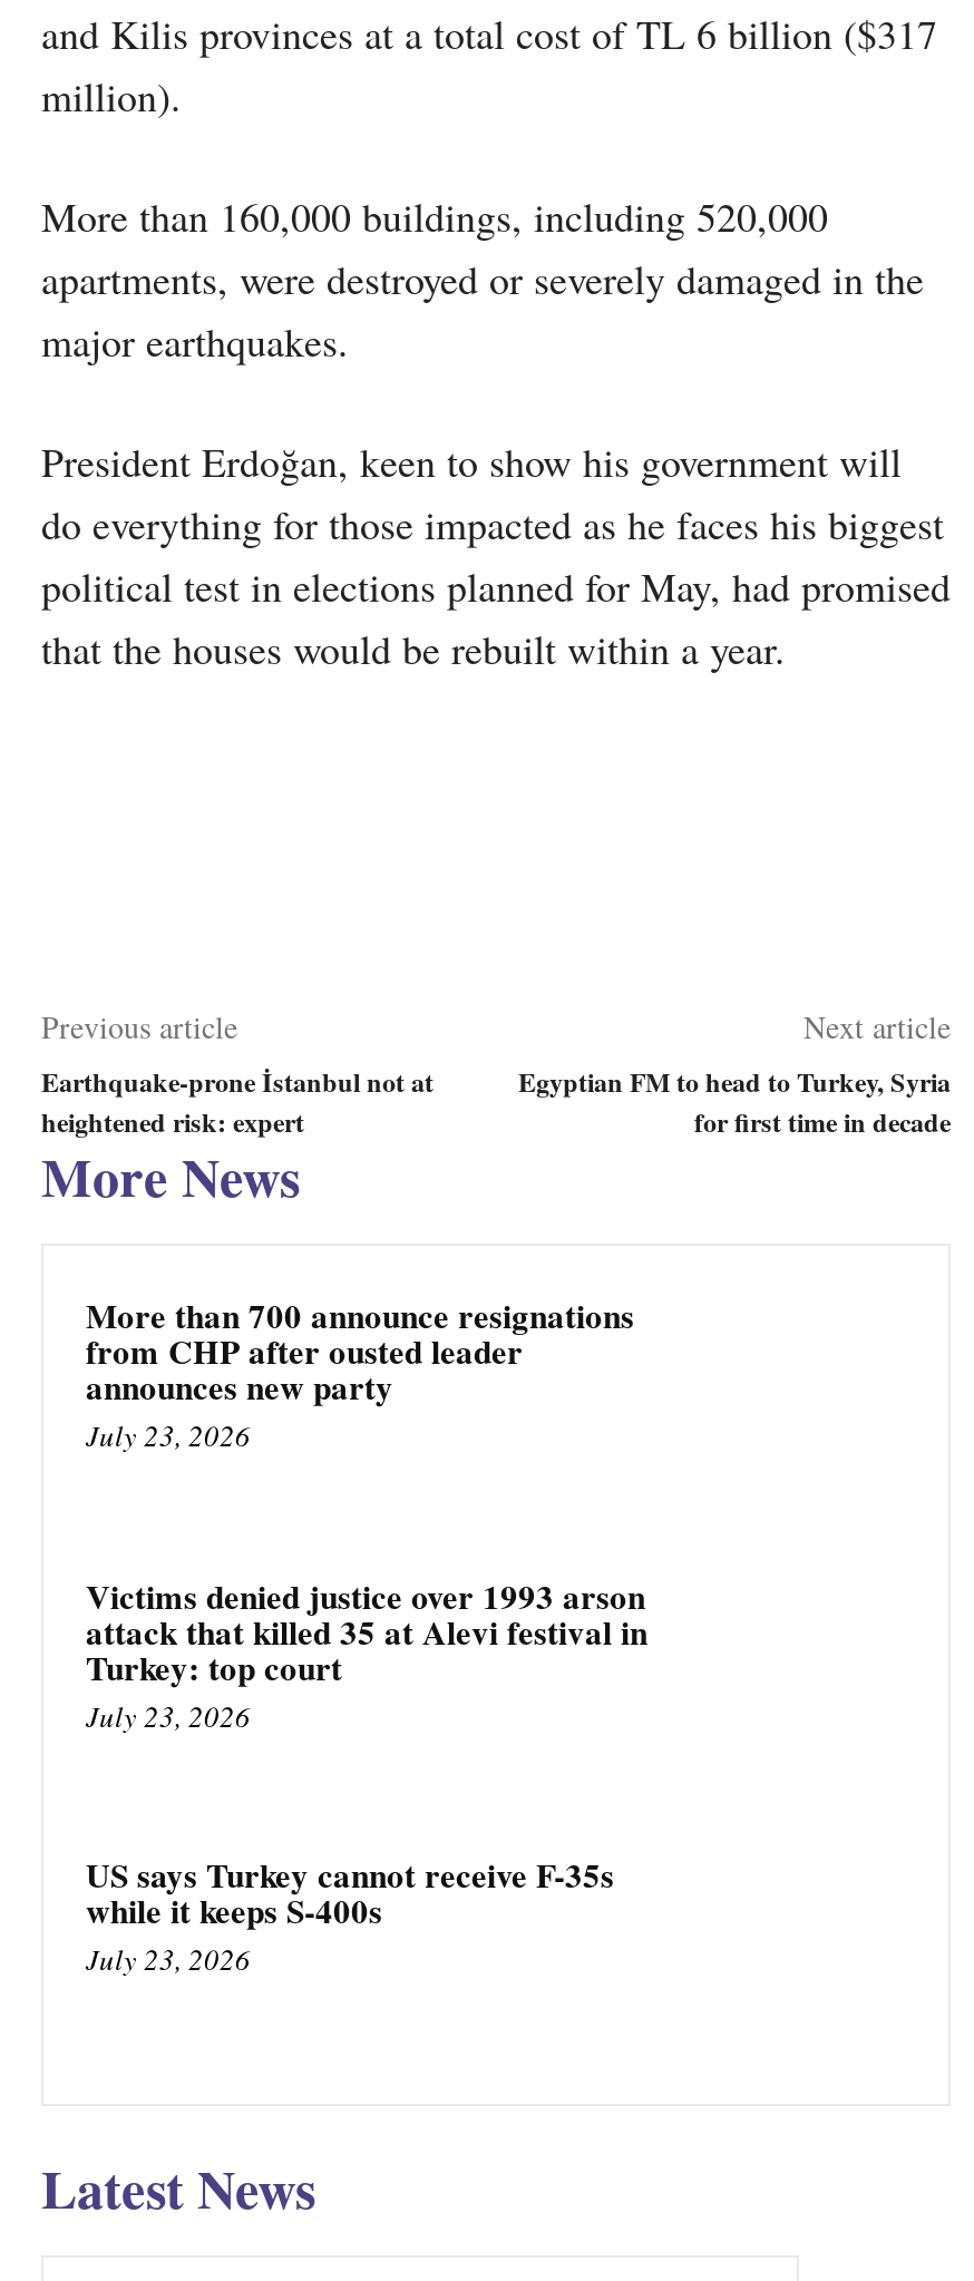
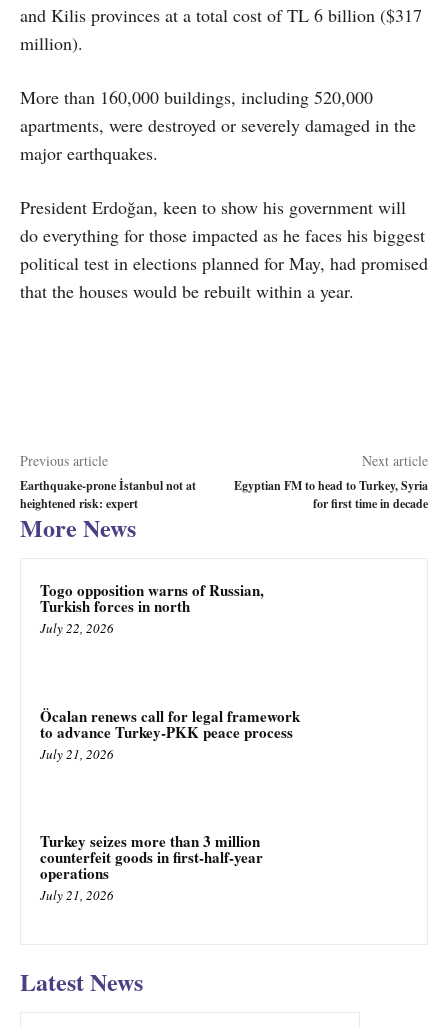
- More than 700 announce resignations
- from CHP after ousted leader
- announces new party
- July 23, 2026
+ Togo opposition warns of Russian,
+ Turkish forces in north
+ July 22, 2026

- Victims denied justice over 1993 arson
- attack that killed 35 at Alevi festival in
- Turkey: top court
- July 23, 2026
+ Öcalan renews call for legal framework
+ to advance Turkey-PKK peace process
+ July 21, 2026

- US says Turkey cannot receive F-35s
- while it keeps S-400s
- July 23, 2026
+ Turkey seizes more than 3 million
+ counterfeit goods in first-half-year
+ operations
+ July 21, 2026
